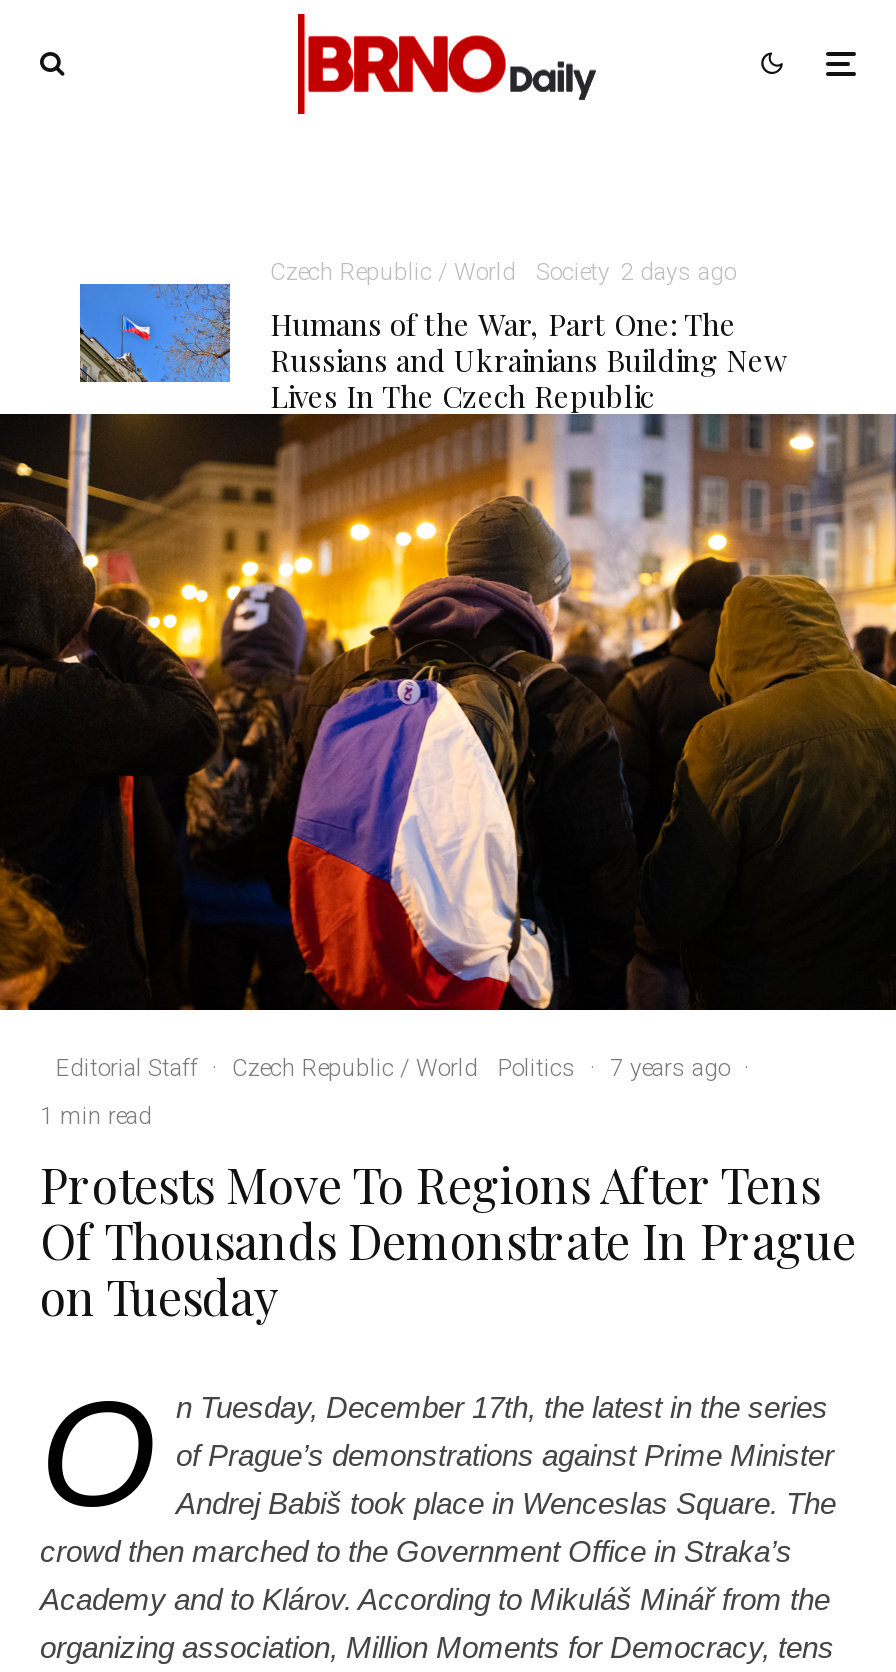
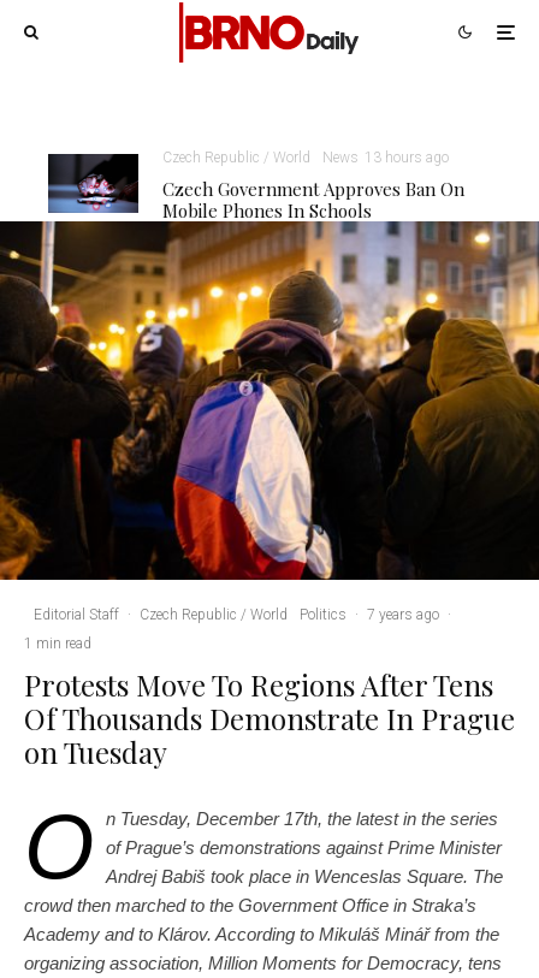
- [image]
- Society 2 days ago
- Humans of the War, Part One: The
- Russians and Ukrainians Building New
- Lives In The Czech Republic
+ [image]
+ News 13 hours ago
+ Czech Government Approves Ban On
+ Mobile Phones In Schools
